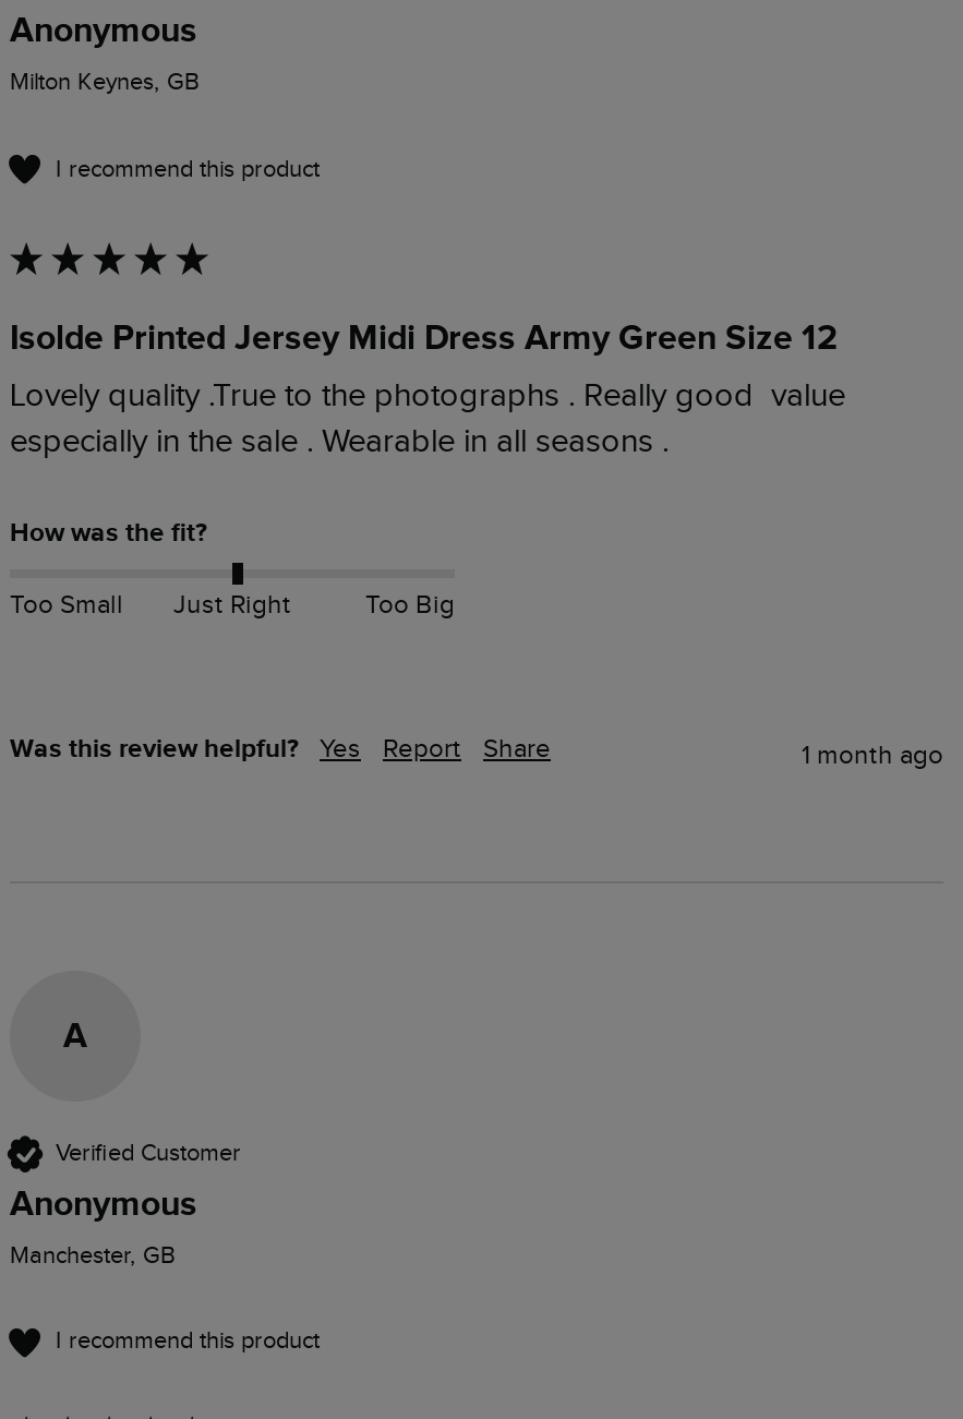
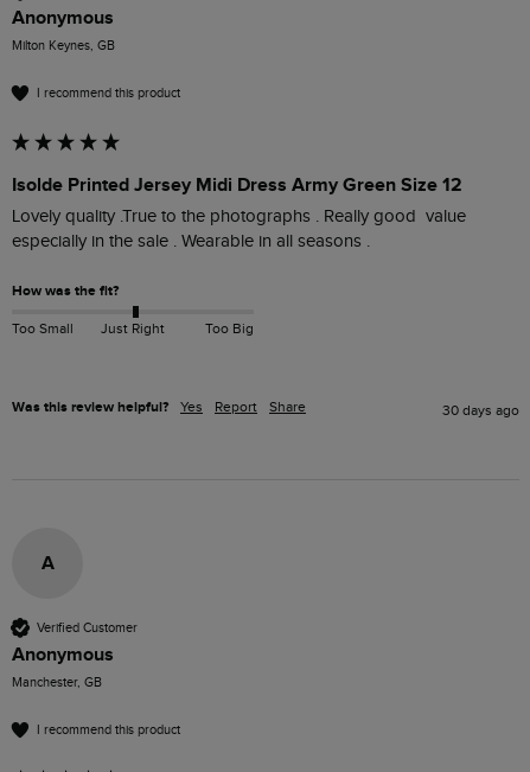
- 1 month ago
+ 30 days ago
